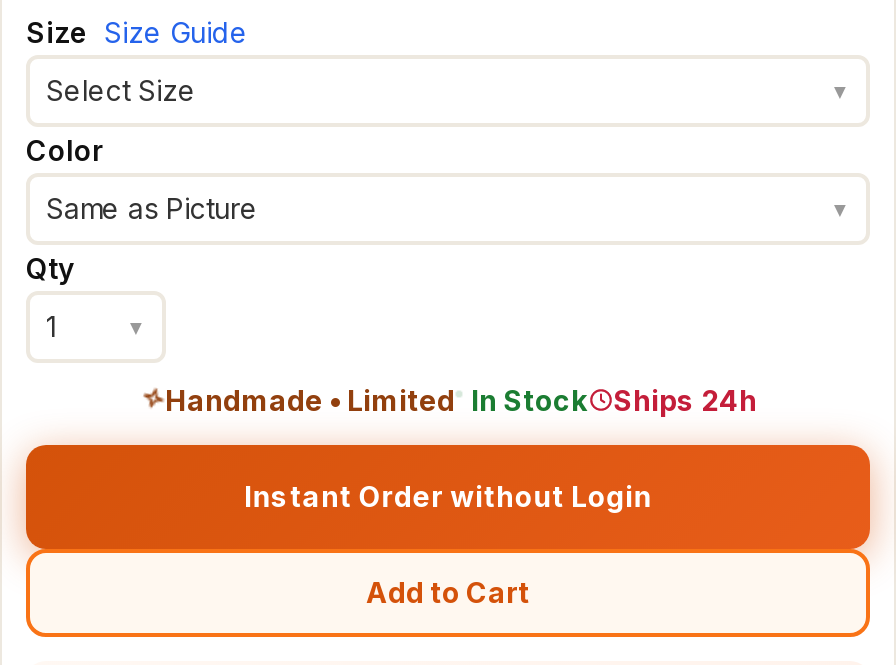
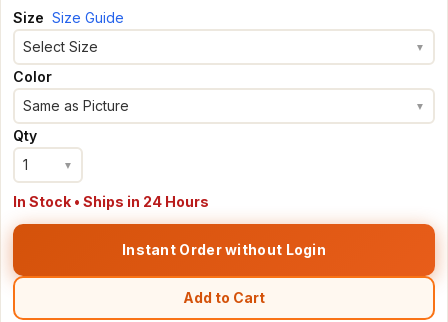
- Handmade • Limited In Stock
- Ships 24h
+ In Stock • Ships in 24 Hours
